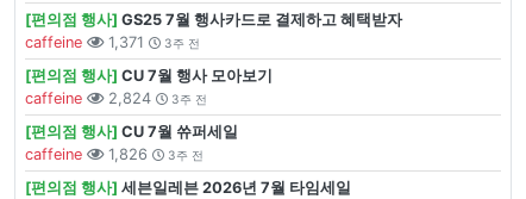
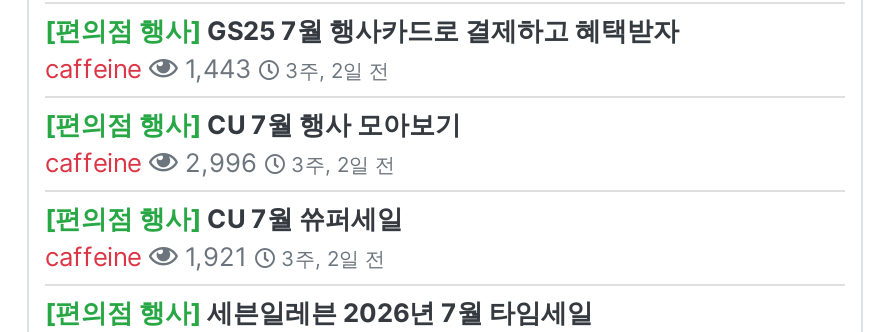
- 1,371
- 3주 전
+ 1,443
+ 3주, 2일 전

- 2,824
- 3주 전
+ 2,996
+ 3주, 2일 전

- 1,826
- 3주 전
+ 1,921
+ 3주, 2일 전
